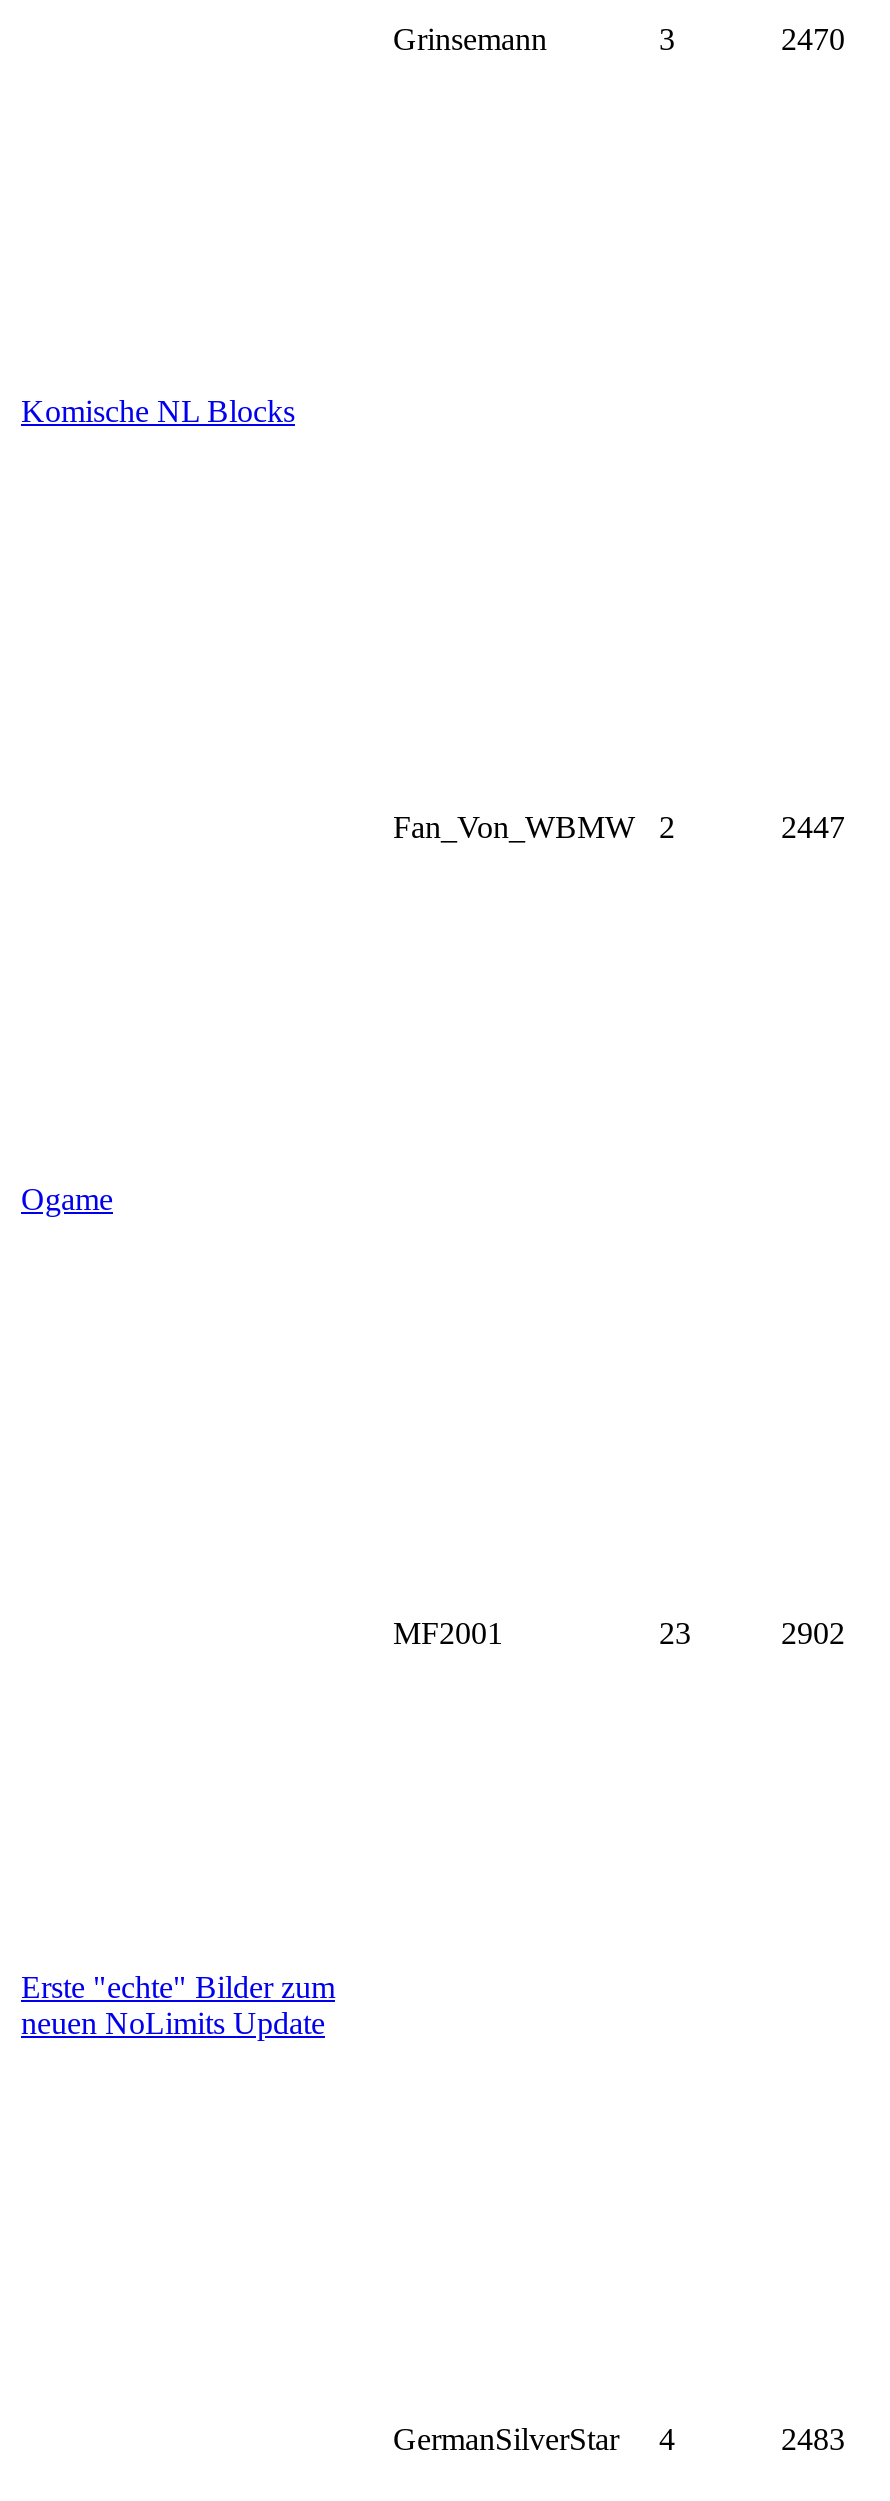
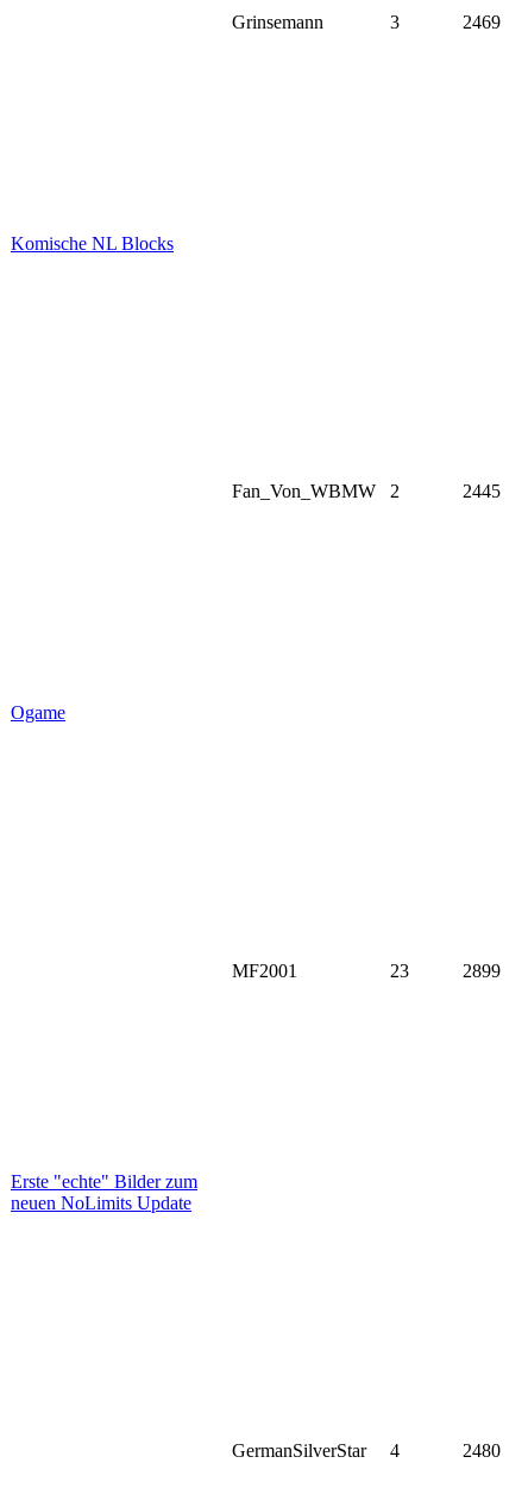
- 2470
+ 2469

- 2447
+ 2445

- 2902
+ 2899

- 2483
+ 2480
